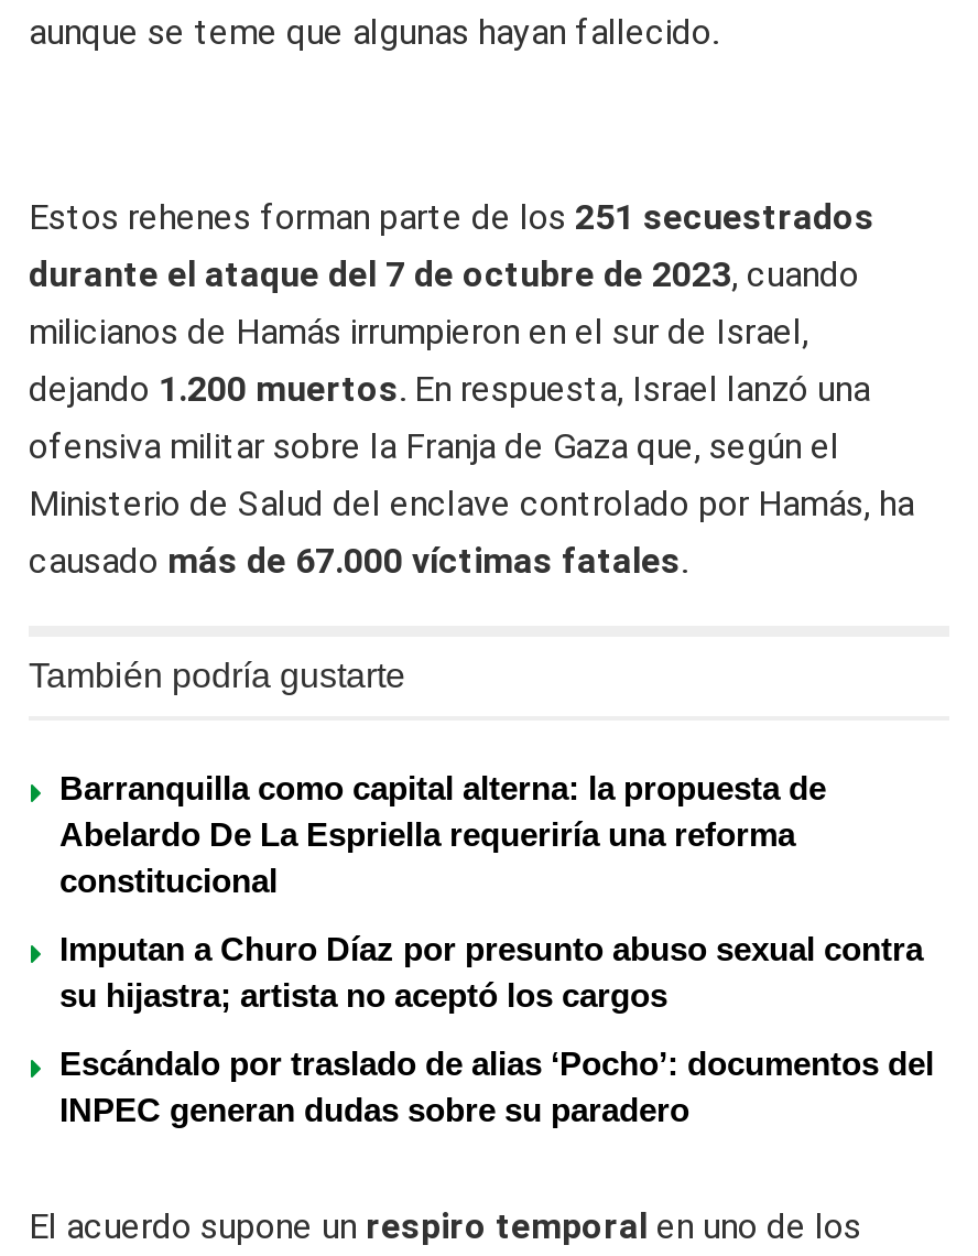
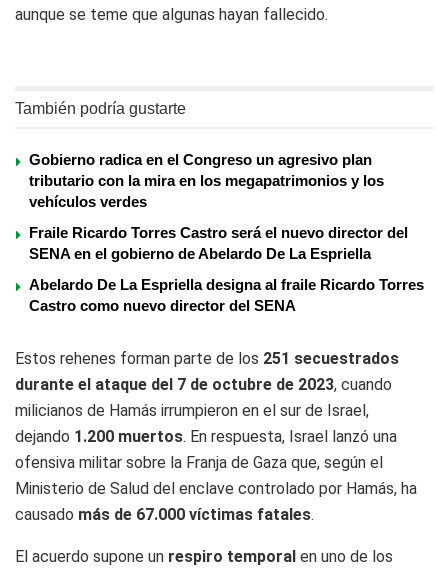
+ Gobierno radica en el Congreso un agresivo plan
+ tributario con la mira en los megapatrimonios y los
+ vehículos verdes
+ Fraile Ricardo Torres Castro será el nuevo director del
+ SENA en el gobierno de Abelardo De La Espriella
+ Abelardo De La Espriella designa al fraile Ricardo Torres
+ Castro como nuevo director del SENA

moved down: Estos rehenes forman parte de los 251 secuestrados | durante el ataque del 7 de octubre de 2023, cuando | milicianos de Hamás irrumpieron en el sur de Israel, | dejando 1.200 muertos. En respuesta, Israel lanzó una | ofensiva militar sobre la Franja de Gaza que, según el | Ministerio de Salud del enclave controlado por Hamás, ha | causado más de 67.000 víctimas fatales.

moved up: También podría gustarte

- Barranquilla como capital alterna: la propuesta de
- Abelardo De La Espriella requeriría una reforma
- constitucional
- Imputan a Churo Díaz por presunto abuso sexual contra
- su hijastra; artista no aceptó los cargos
- Escándalo por traslado de alias ‘Pocho’: documentos del
- INPEC generan dudas sobre su paradero
